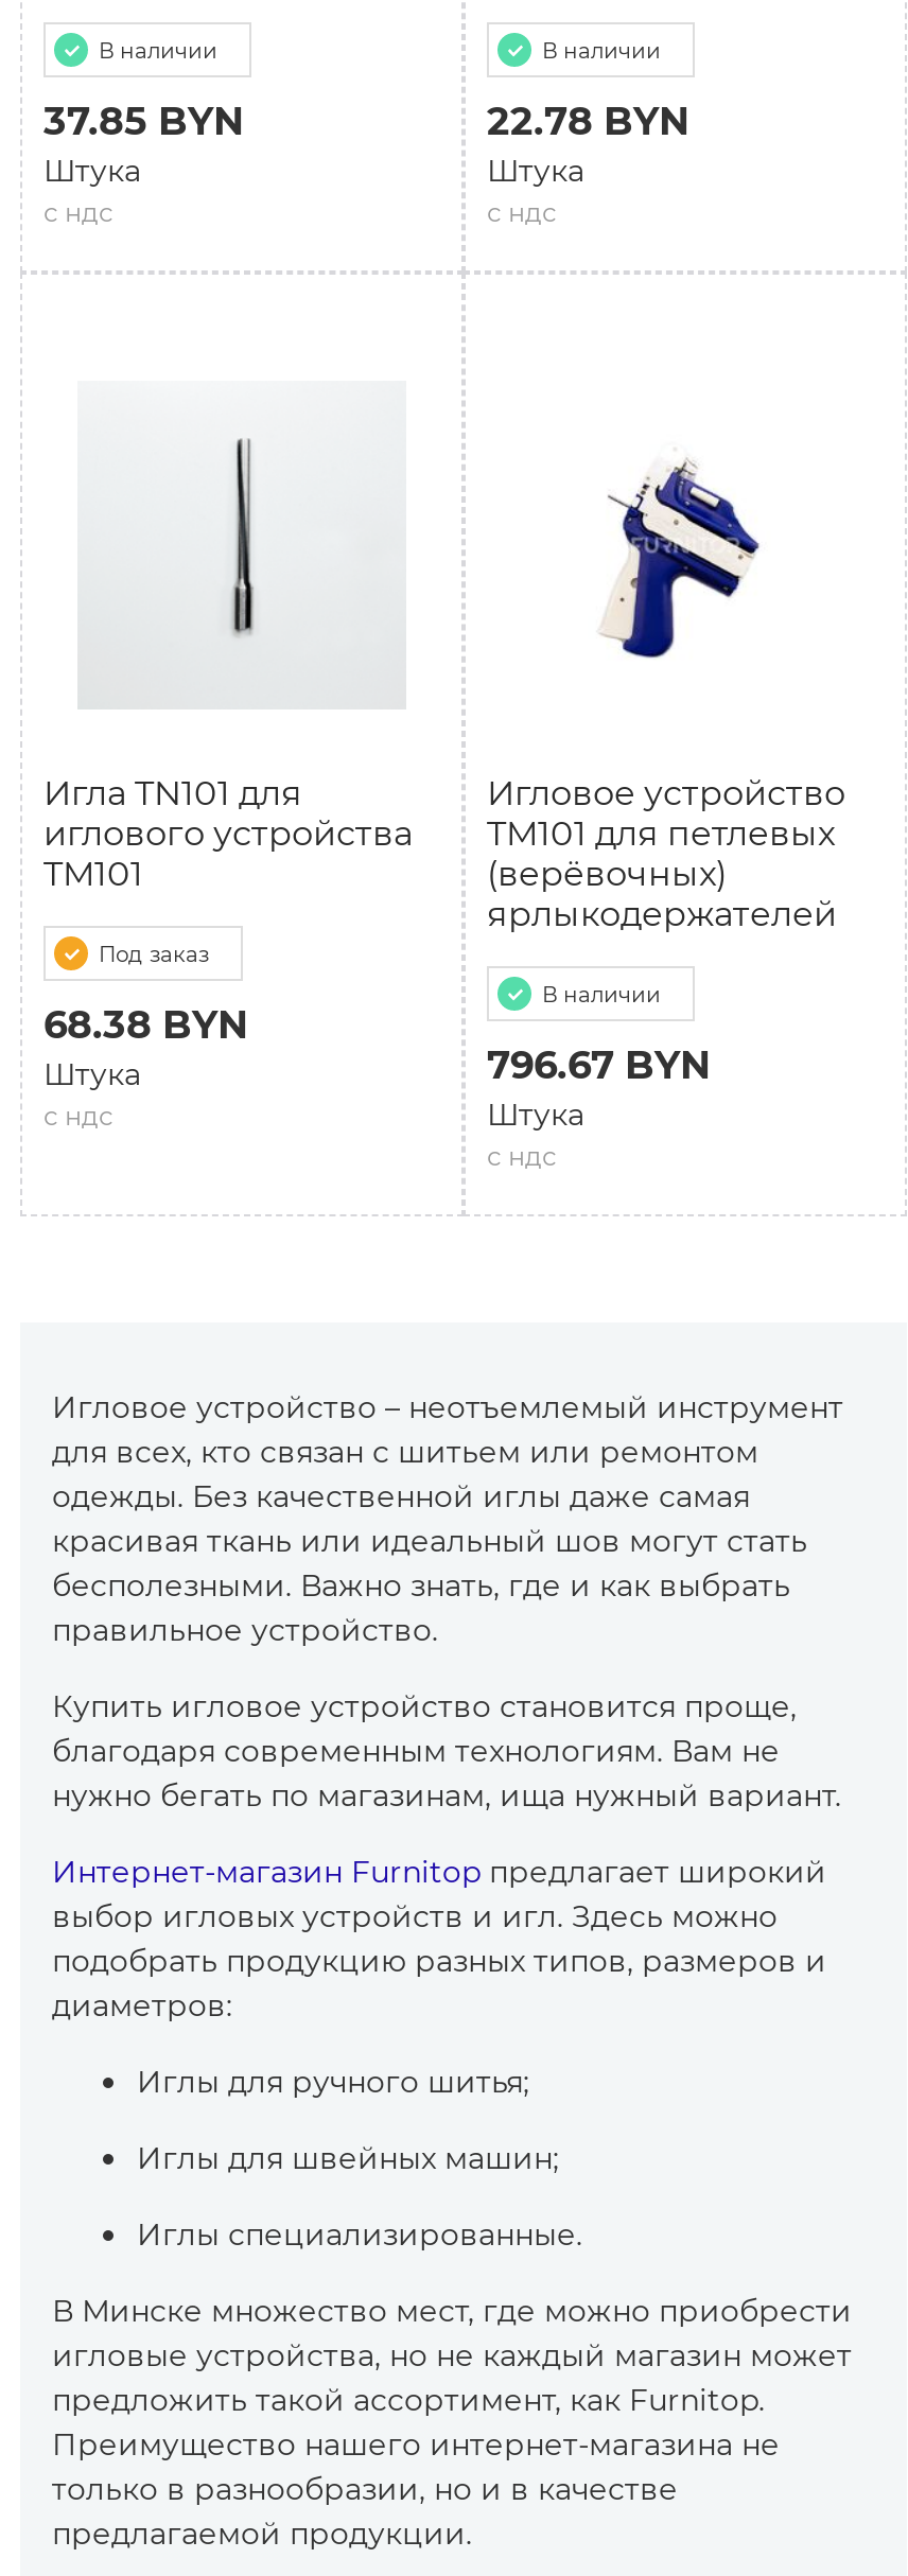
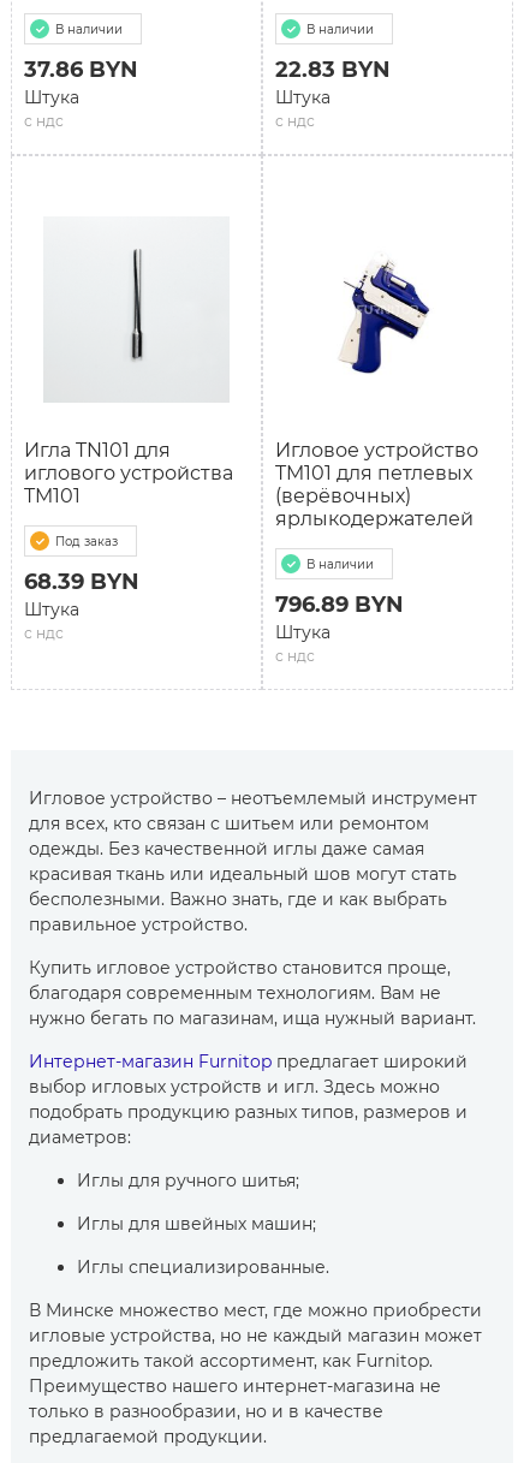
- 37.85 BYN
+ 37.86 BYN

- 22.78 BYN
+ 22.83 BYN

- 68.38 BYN
+ 68.39 BYN

- 796.67 BYN
+ 796.89 BYN
